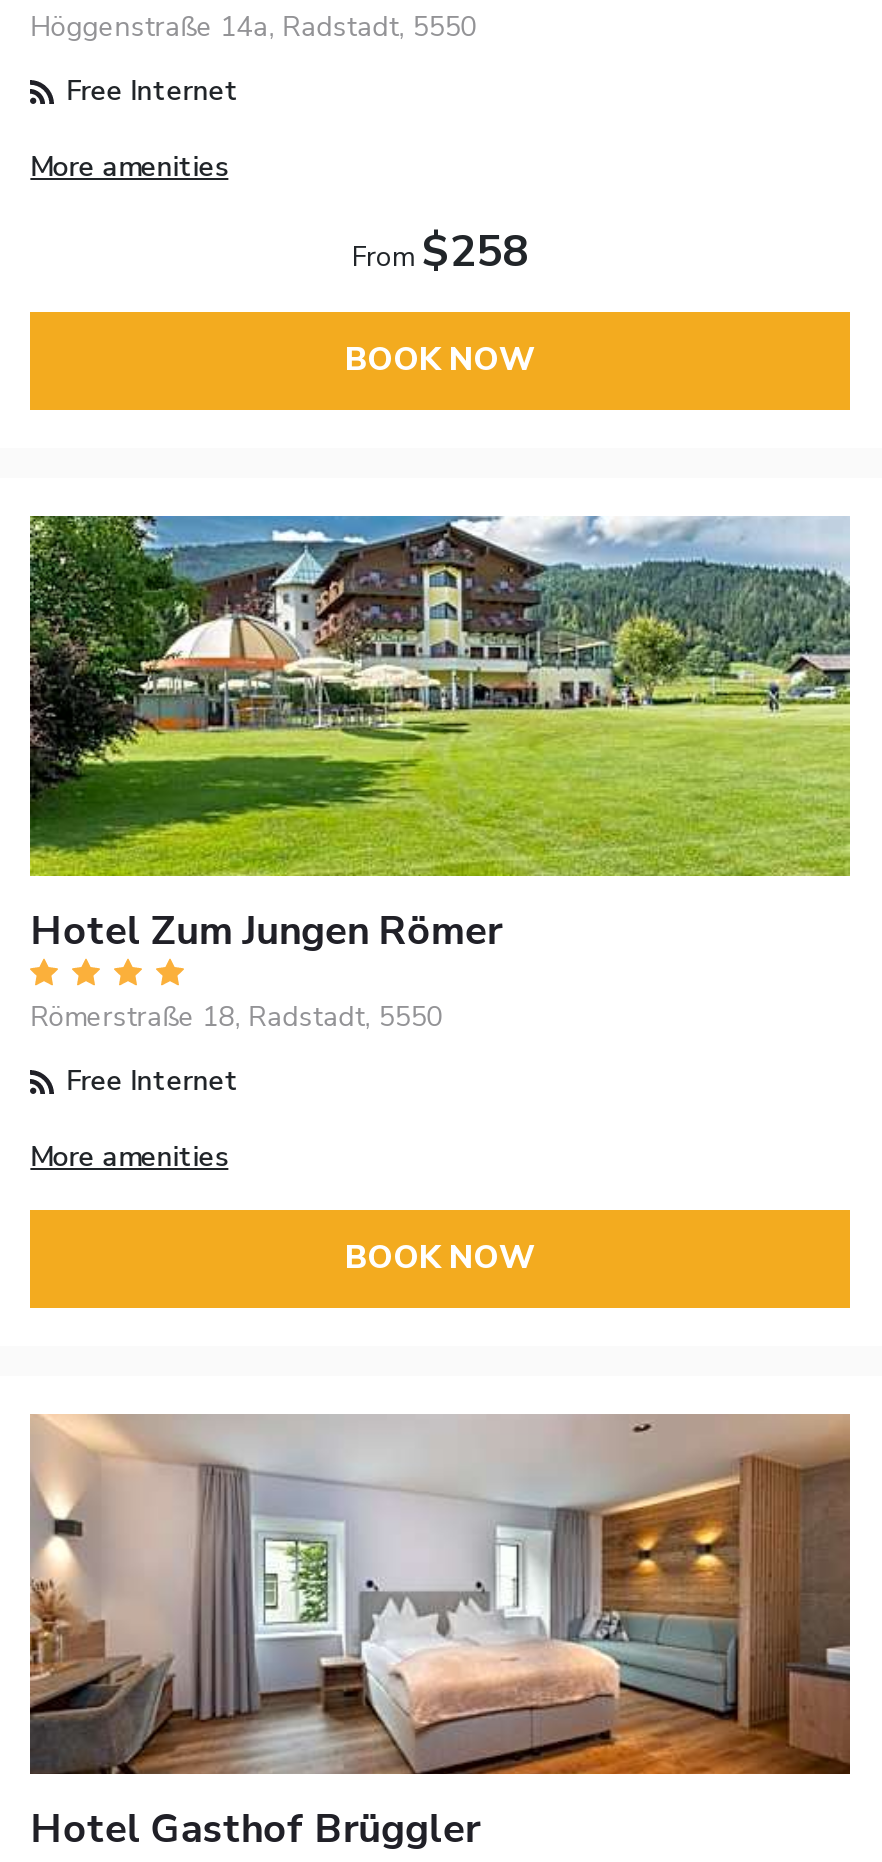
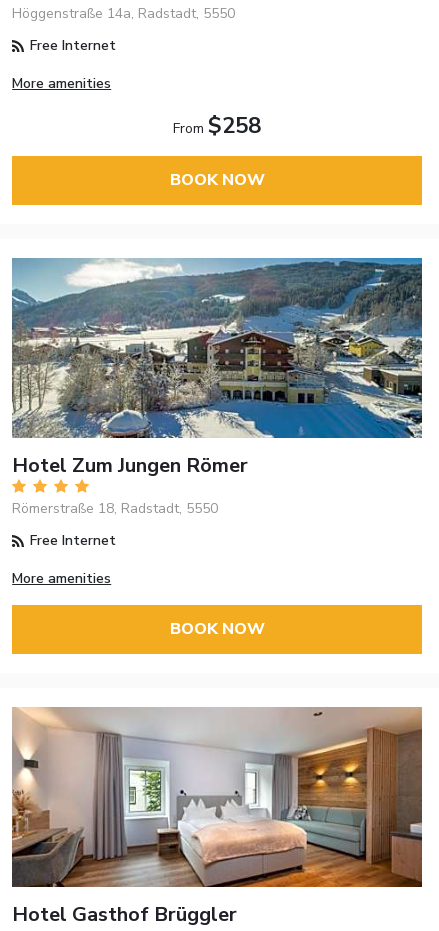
- [image]
+ [image]
